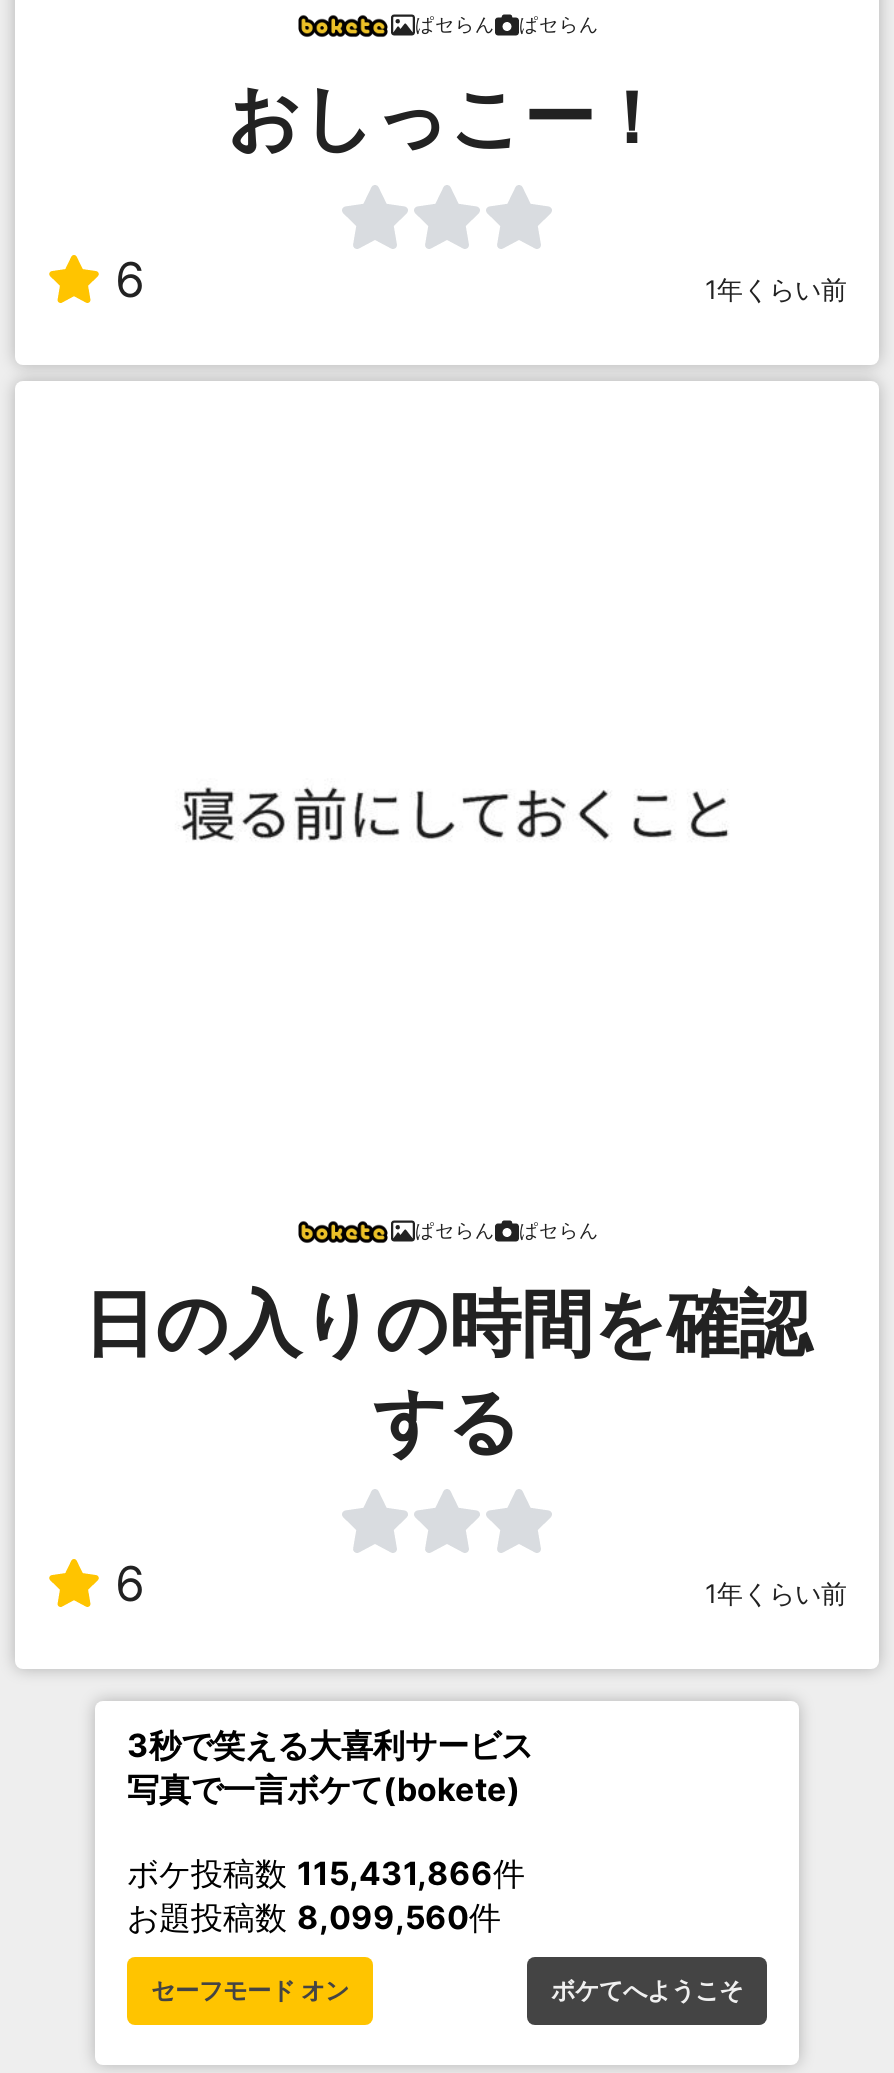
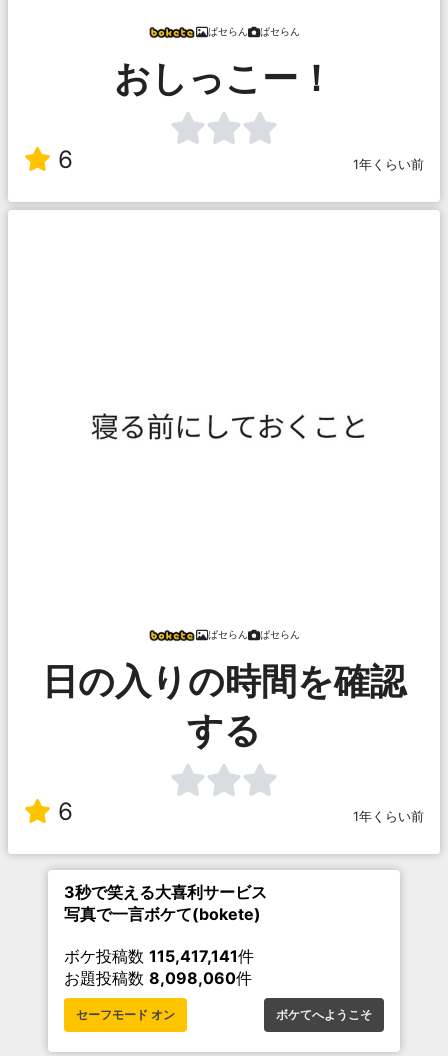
- ボケ投稿数115,431,866件
+ ボケ投稿数115,417,141件

- お題投稿数8,099,560件
+ お題投稿数8,098,060件
